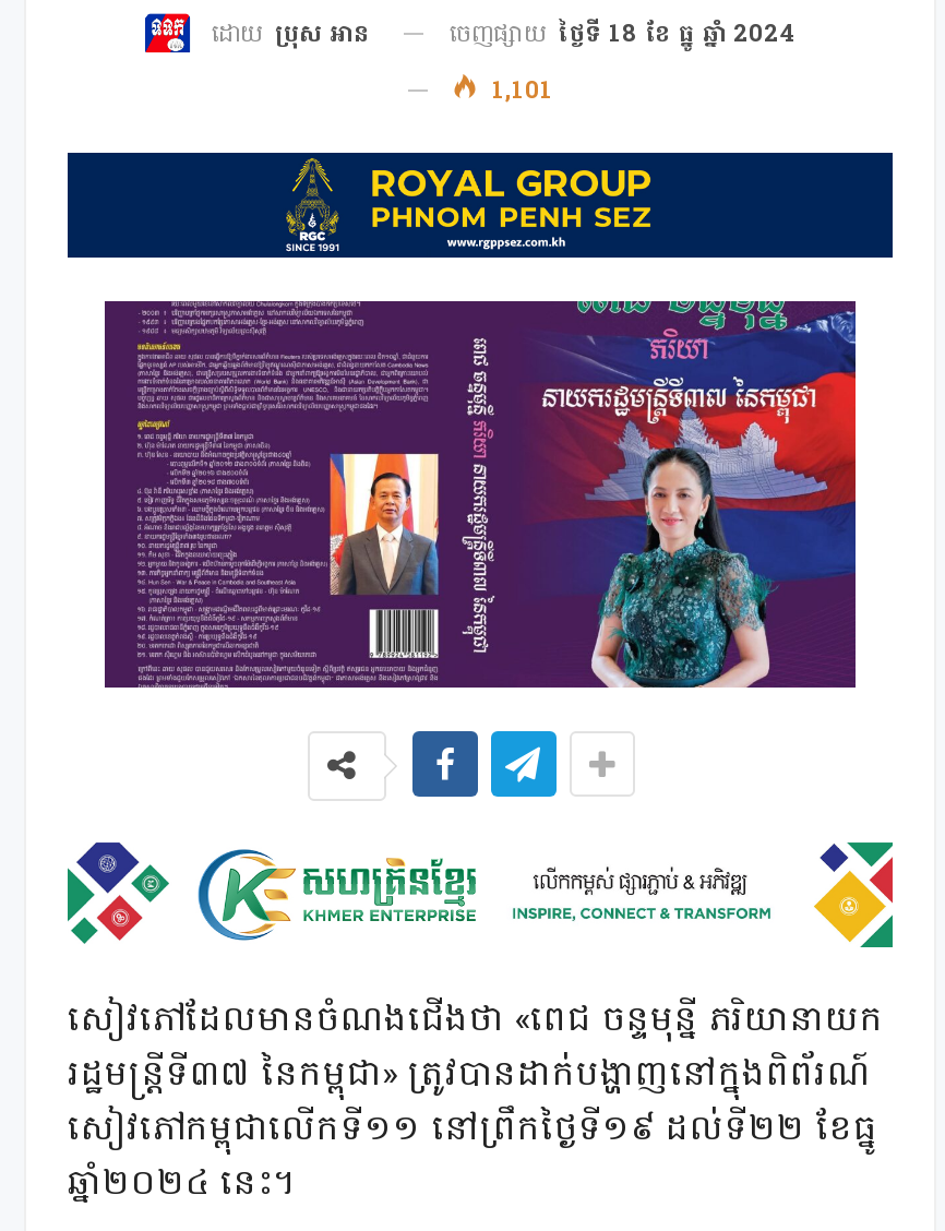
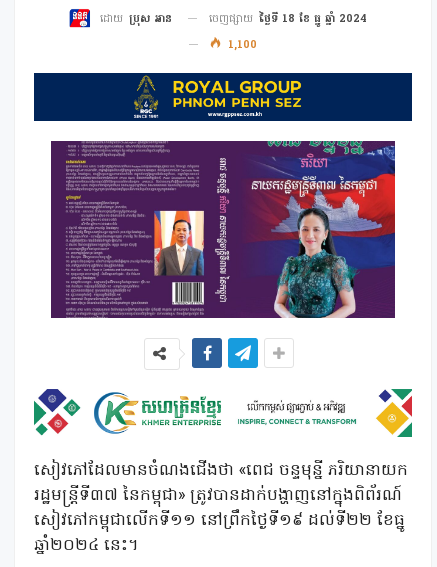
- 1,101
+ 1,100
